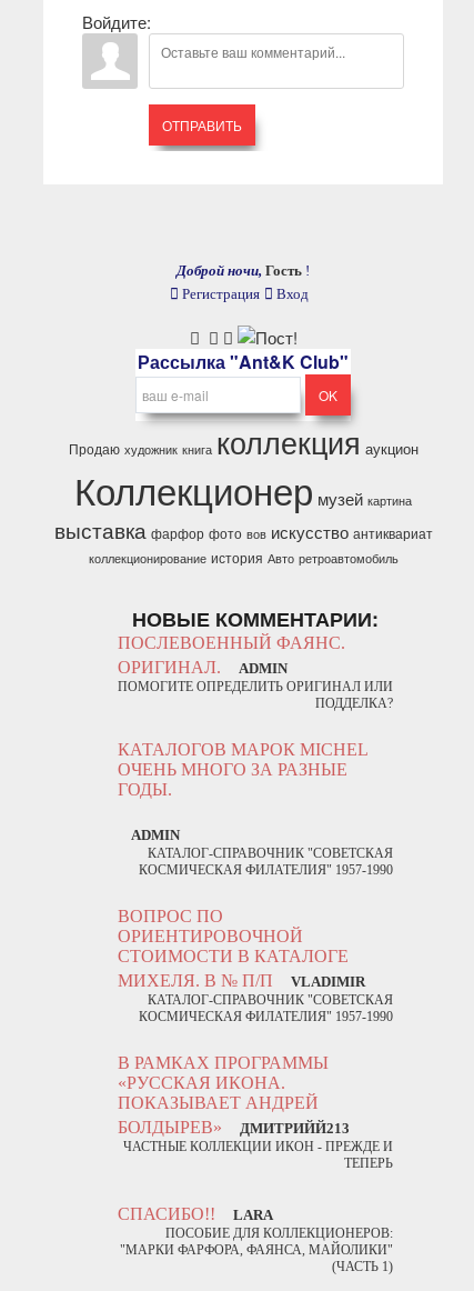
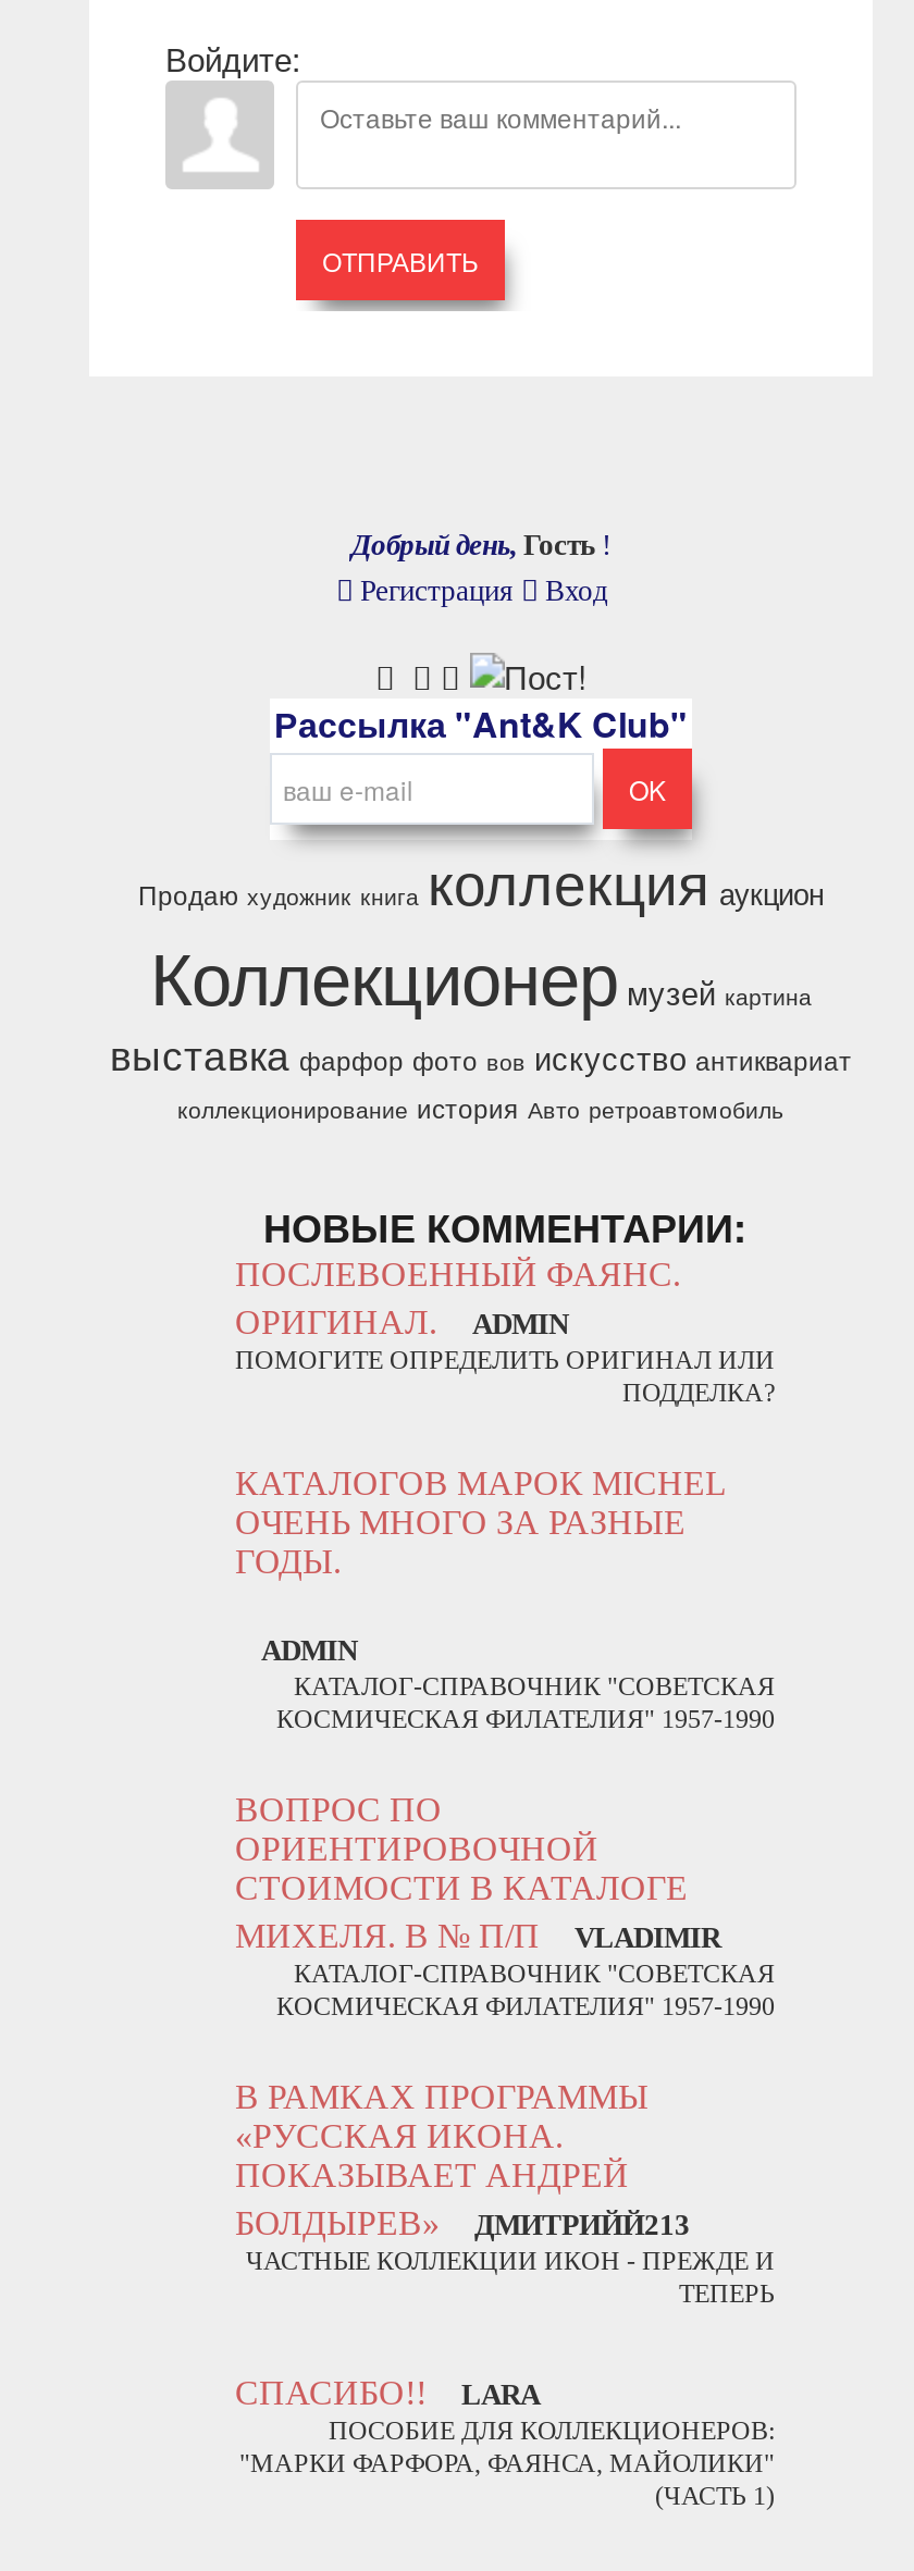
- Доброй ночи, Гость !
+ Добрый день, Гость !
